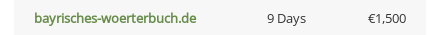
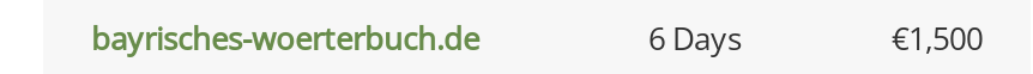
- 9 Days
+ 6 Days
